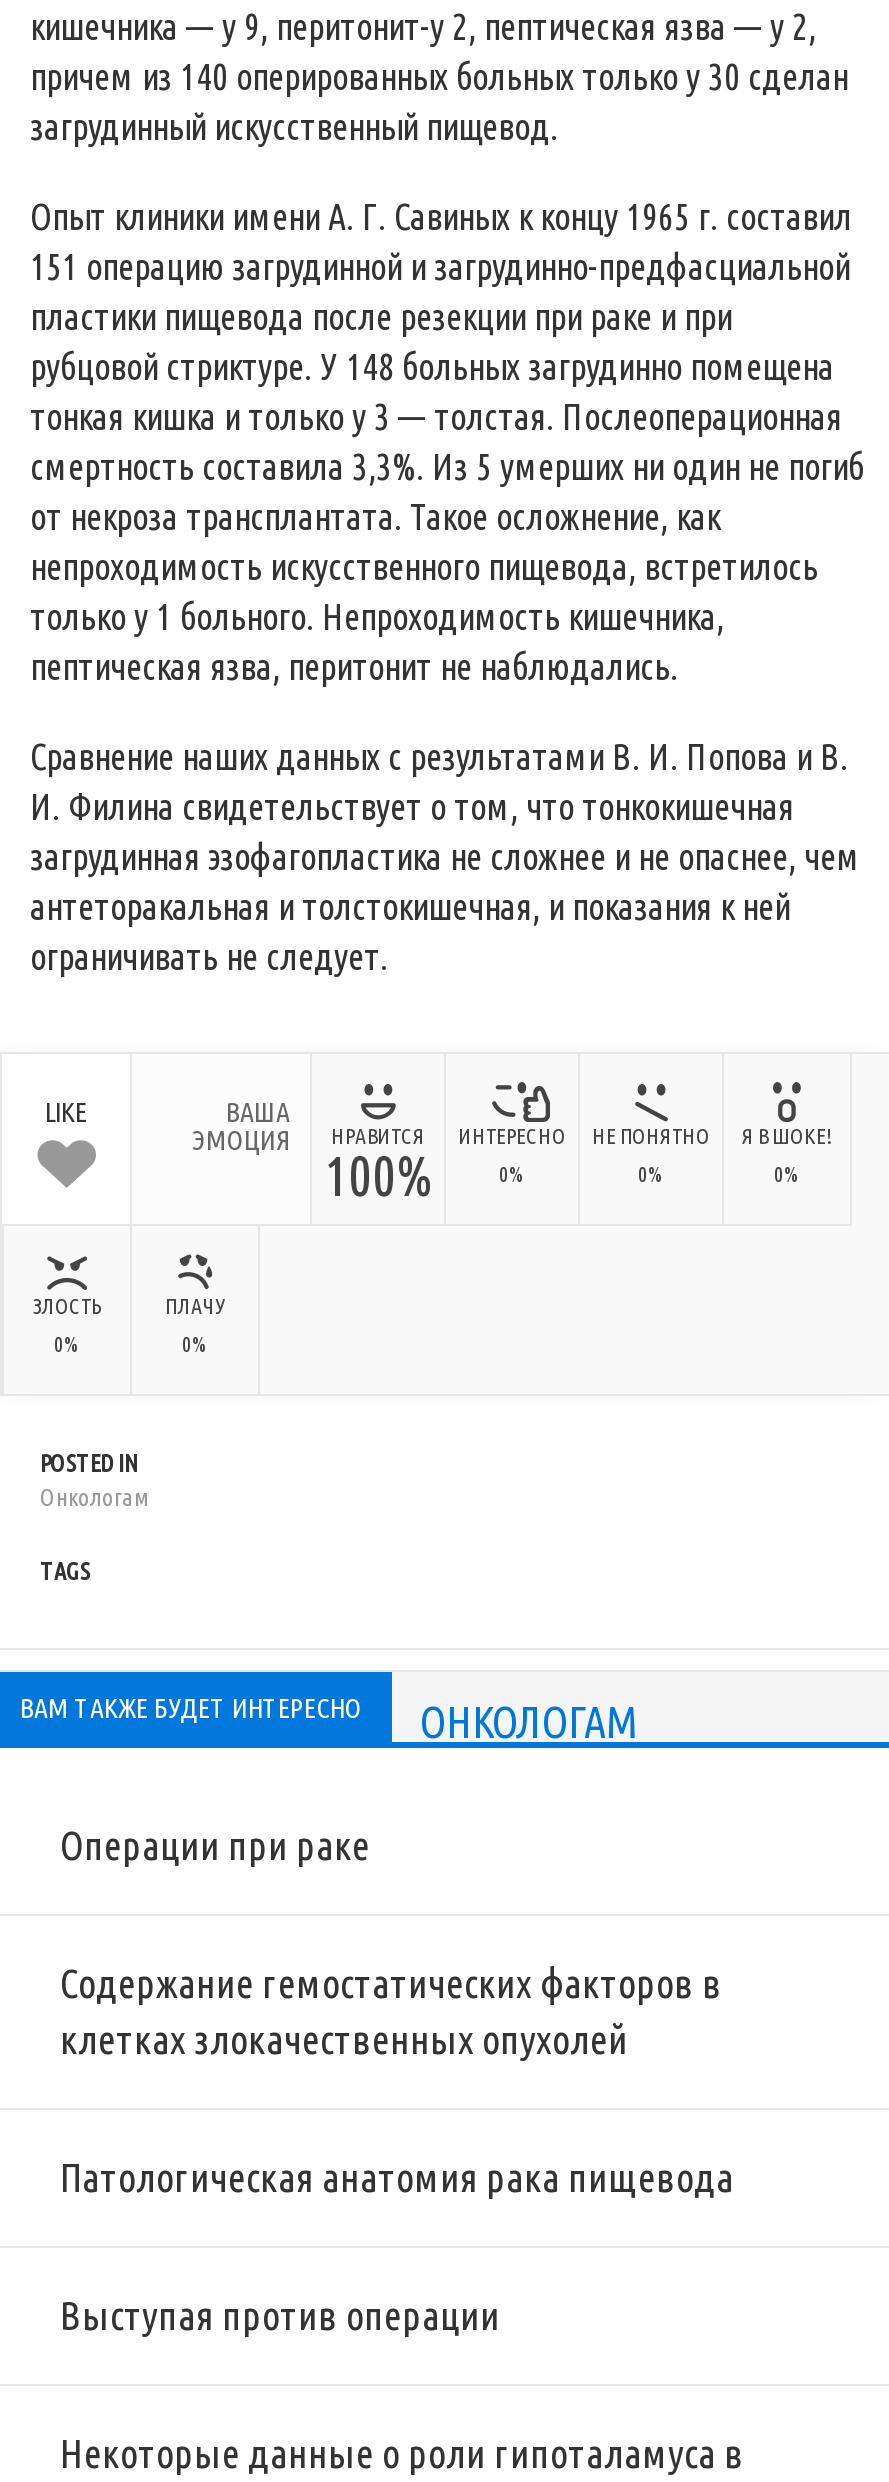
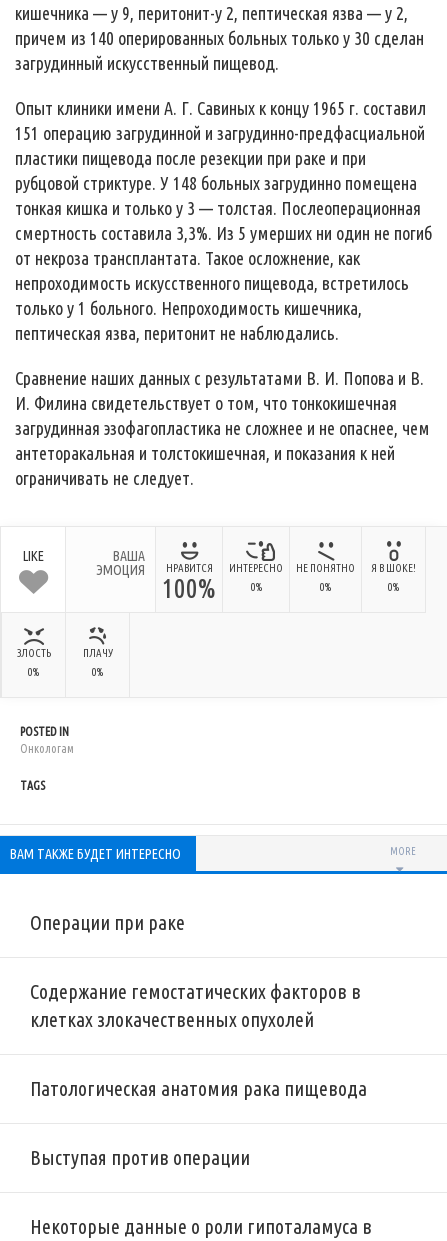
- ОНКОЛОГАМ
+ MORE
